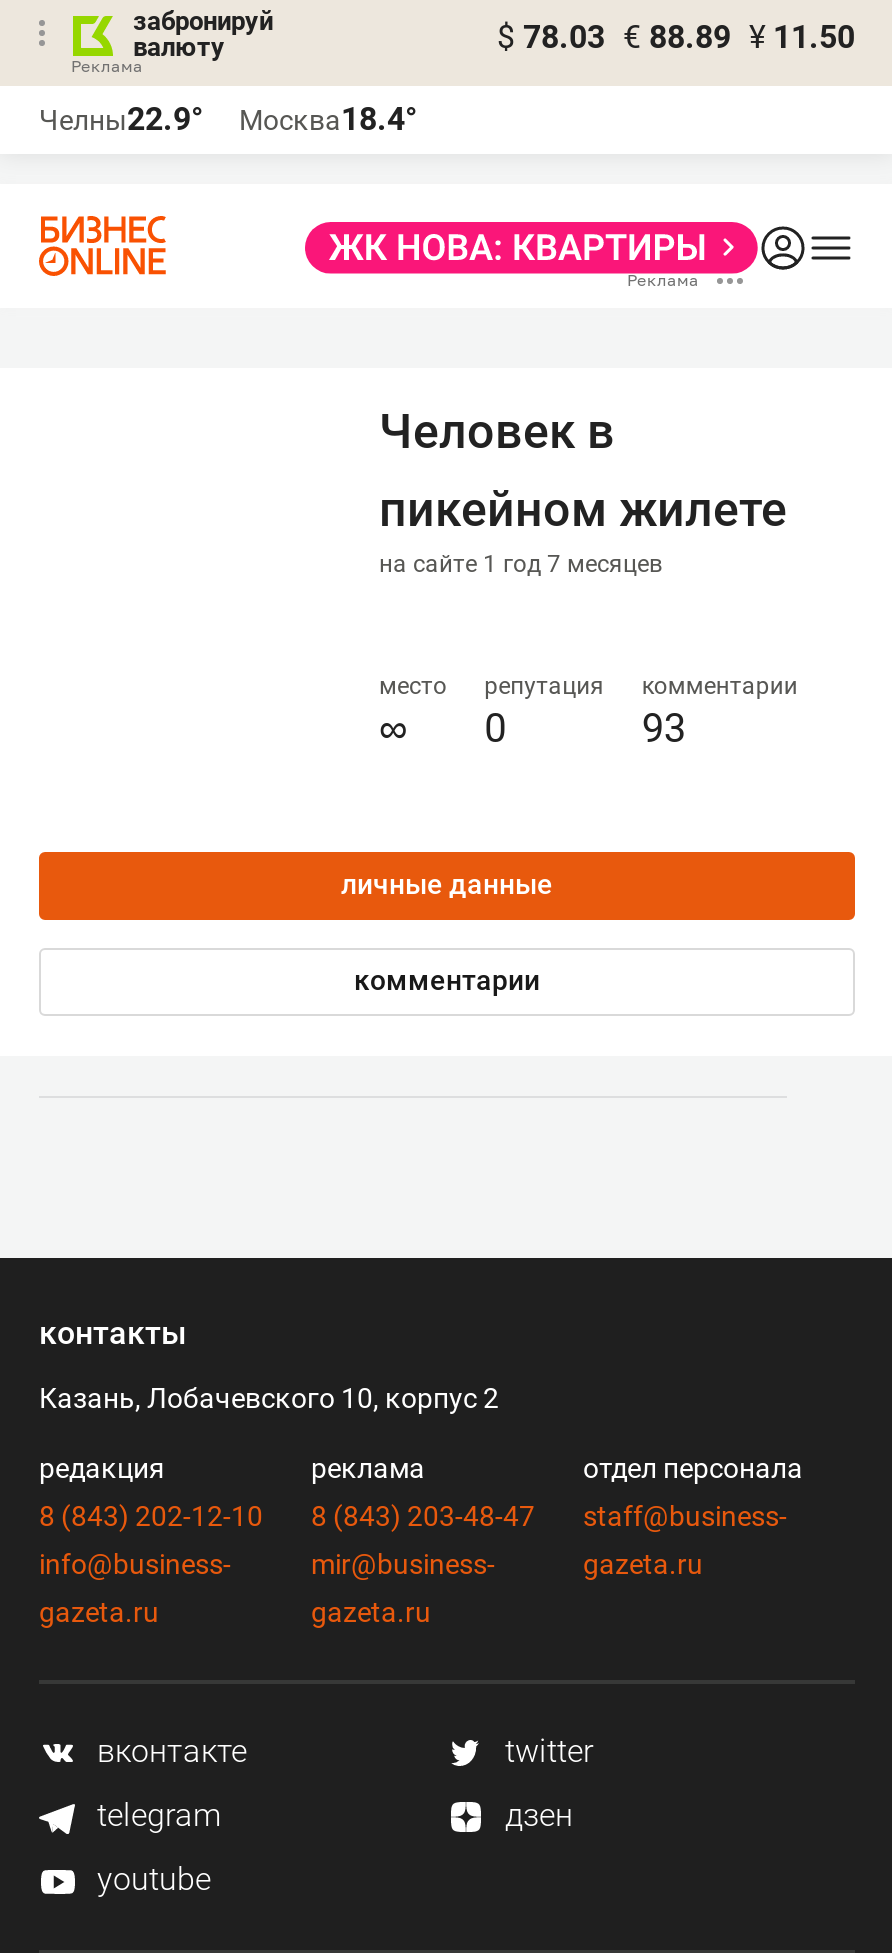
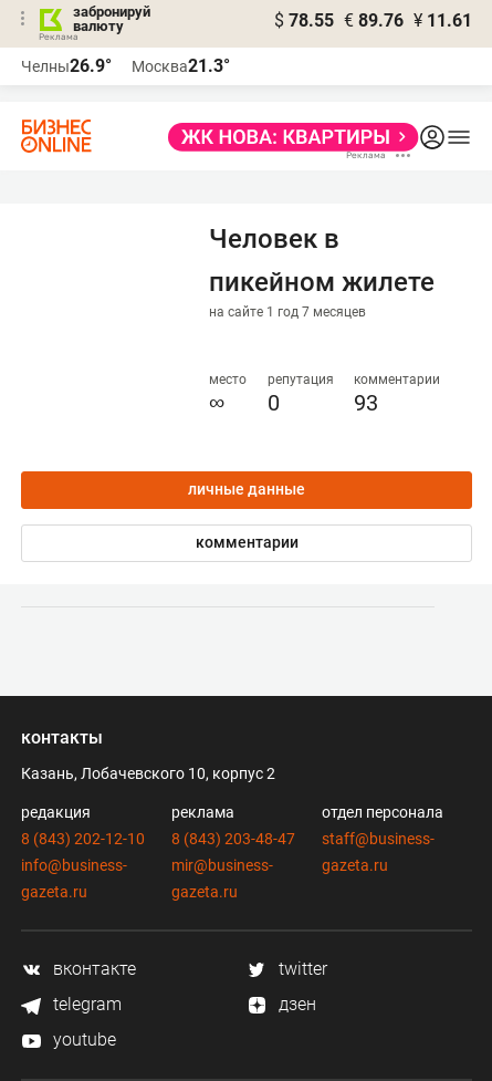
- $ 78.03 € 88.89 ¥ 11.50
+ $ 78.55 € 89.76 ¥ 11.61

- Челны22.9°
+ Челны26.9°

- Москва18.4°
+ Москва21.3°
